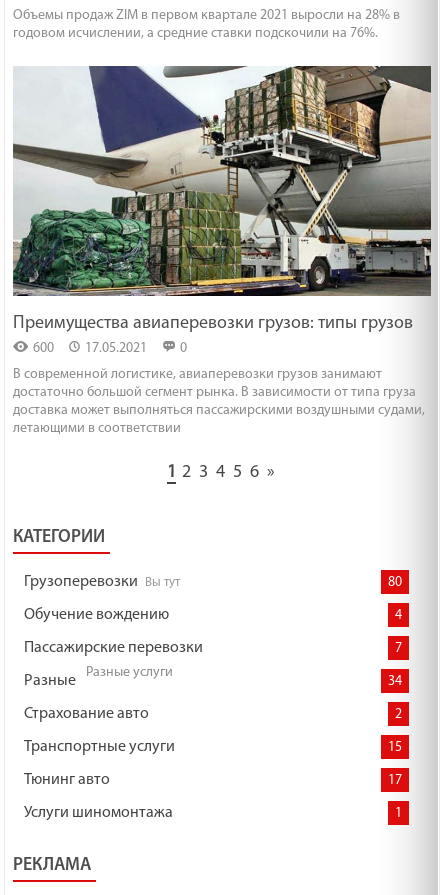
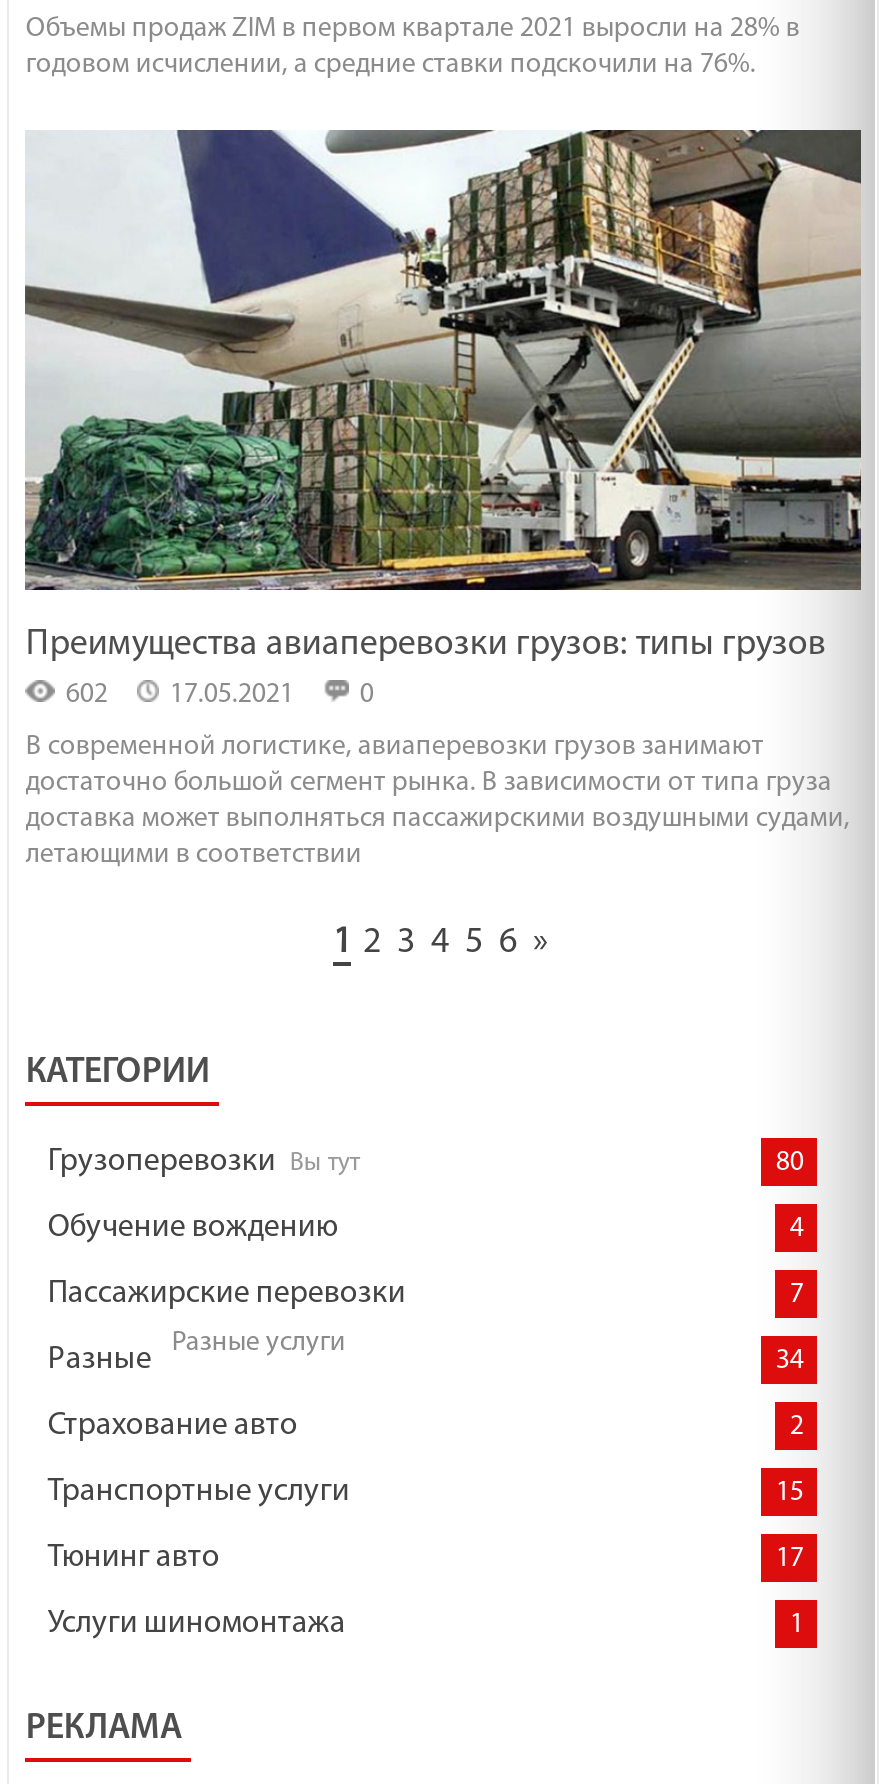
- 600
+ 602
